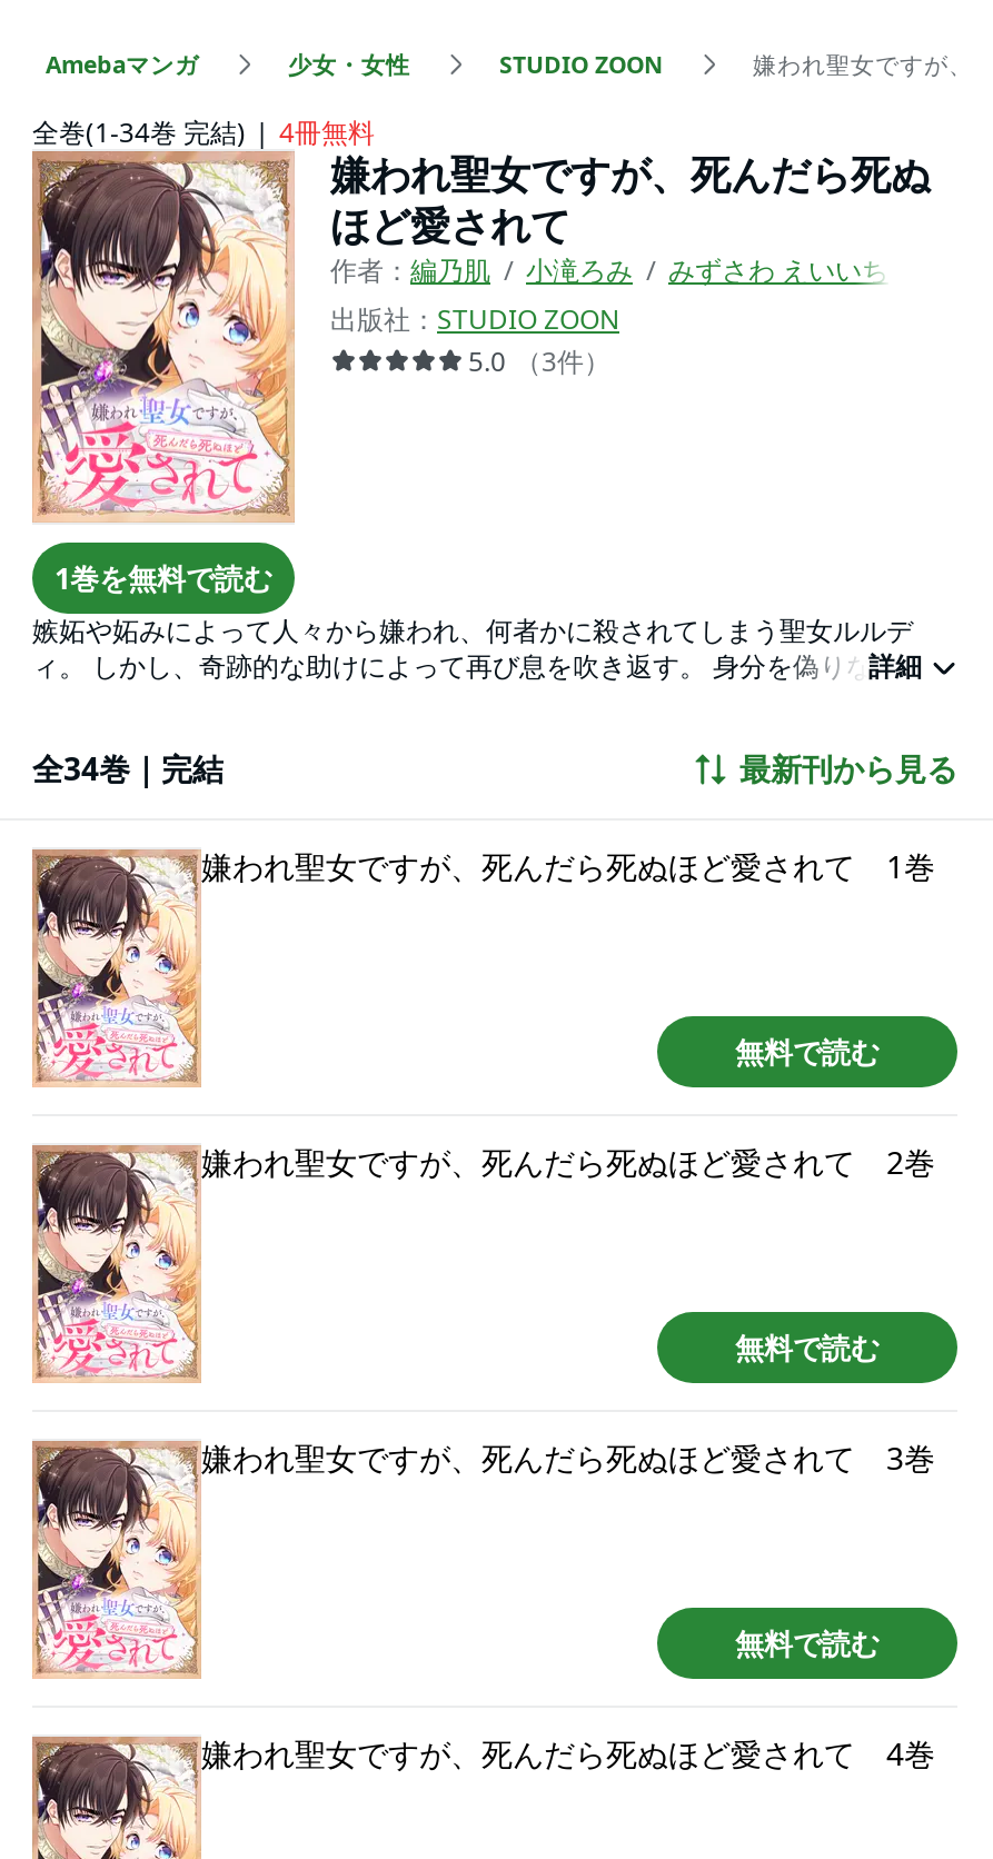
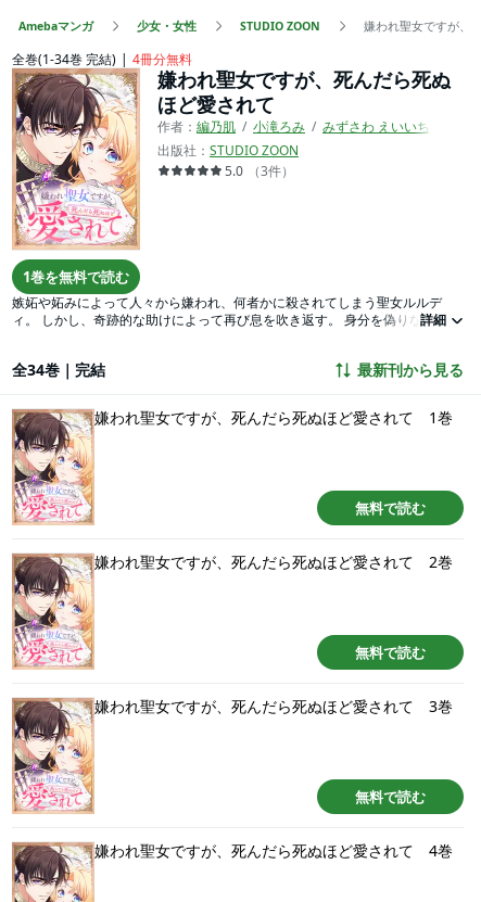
- 全巻(1-34巻 完結) 4冊無料
+ 全巻(1-34巻 完結) 4冊分無料
